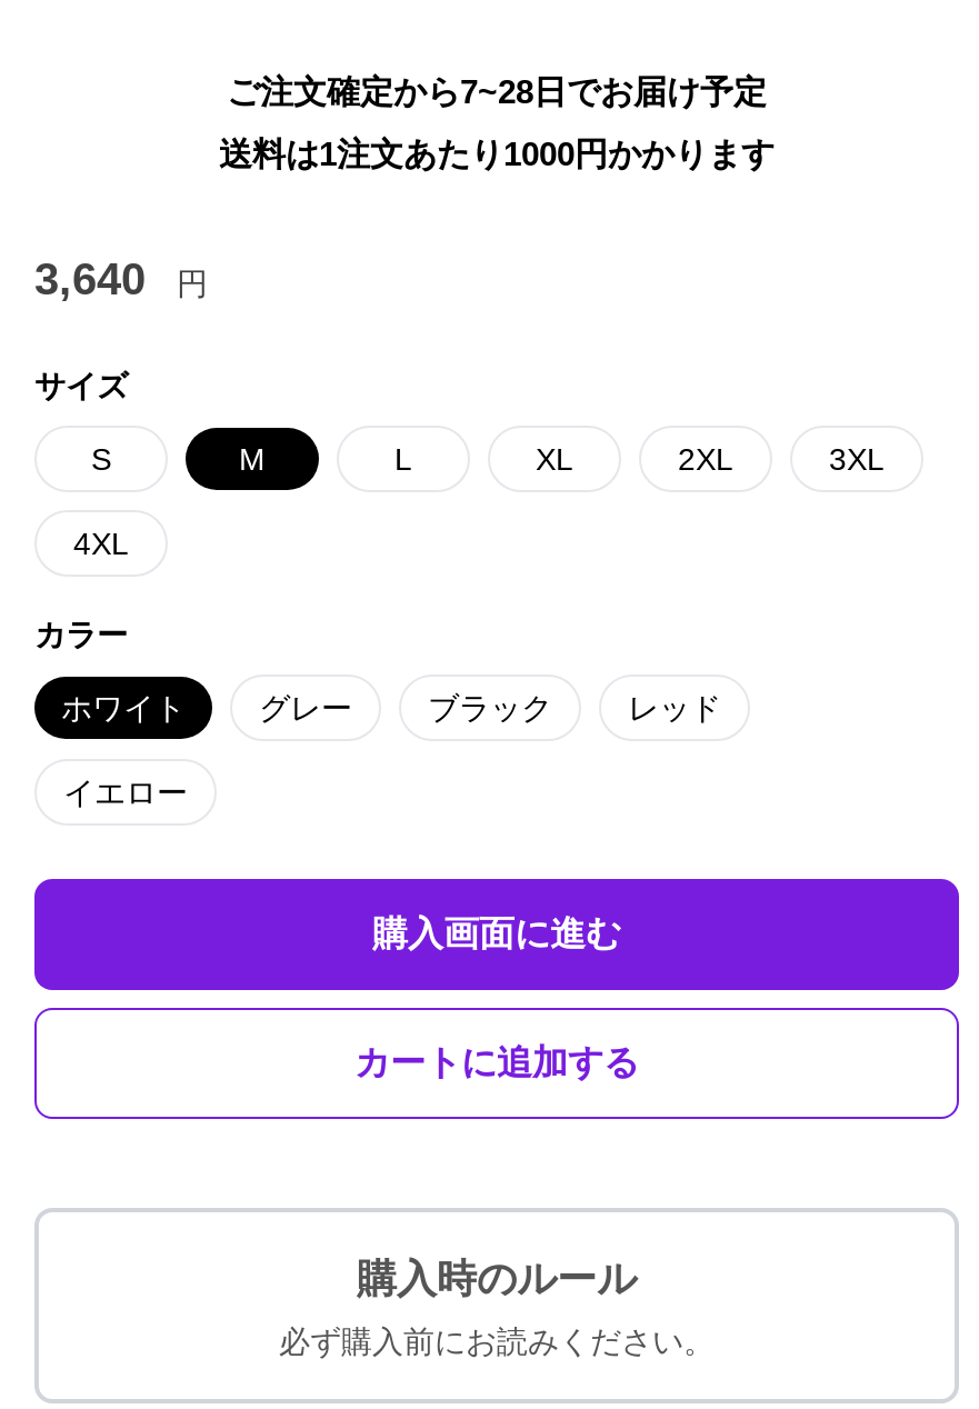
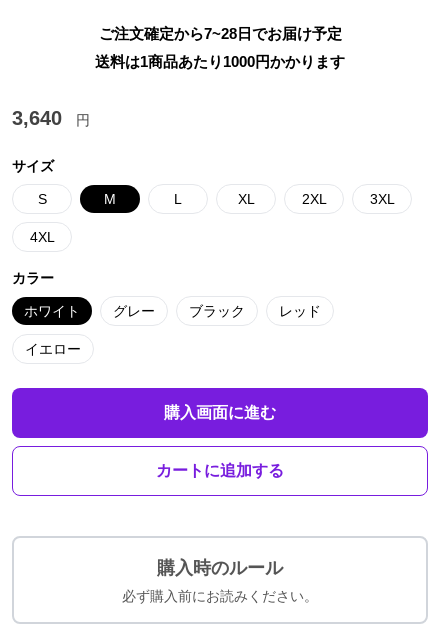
- 送料は1注文あたり1000円かかります
+ 送料は1商品あたり1000円かかります
